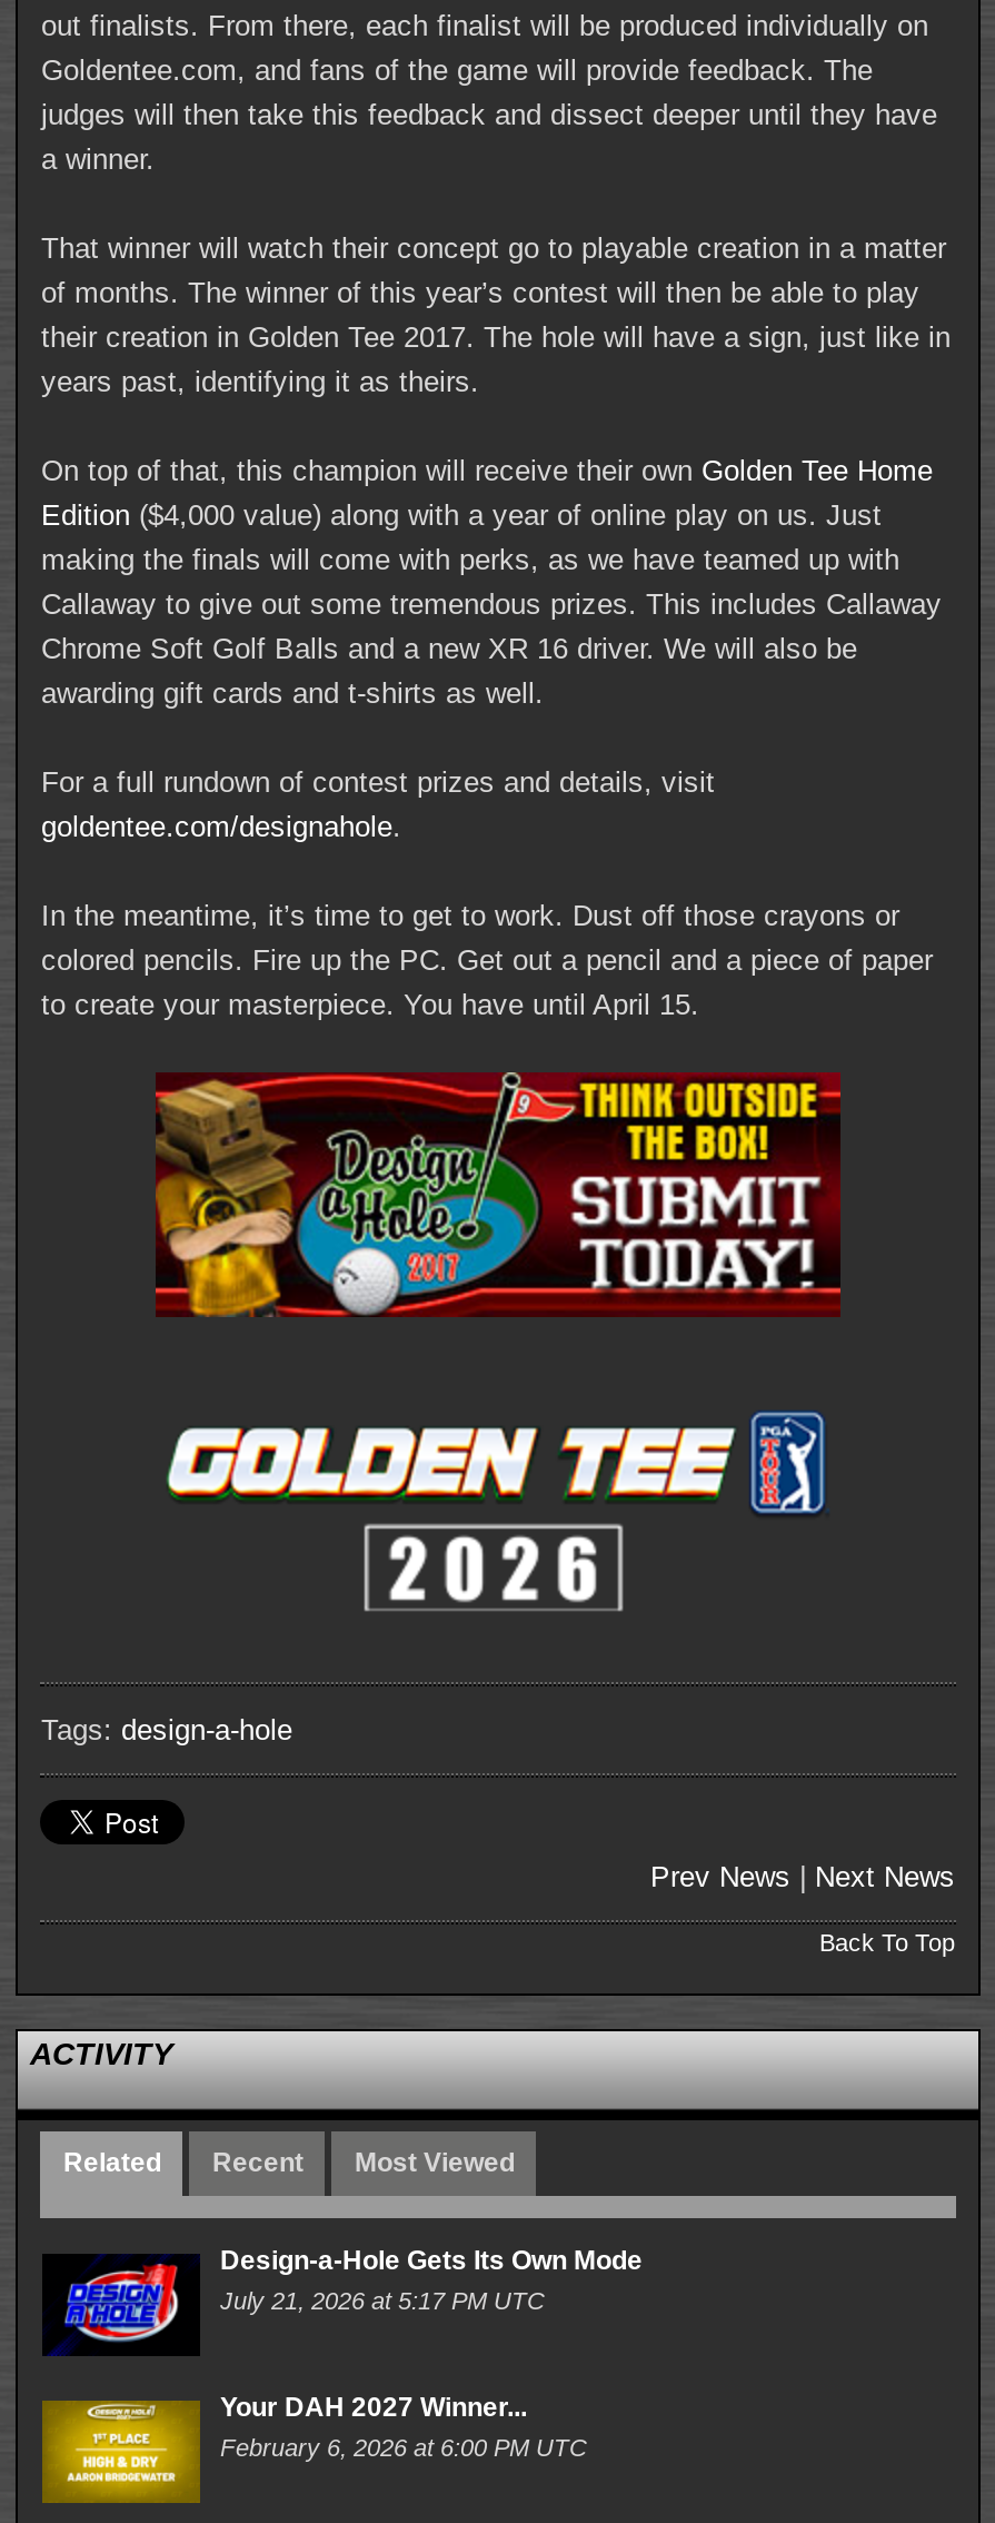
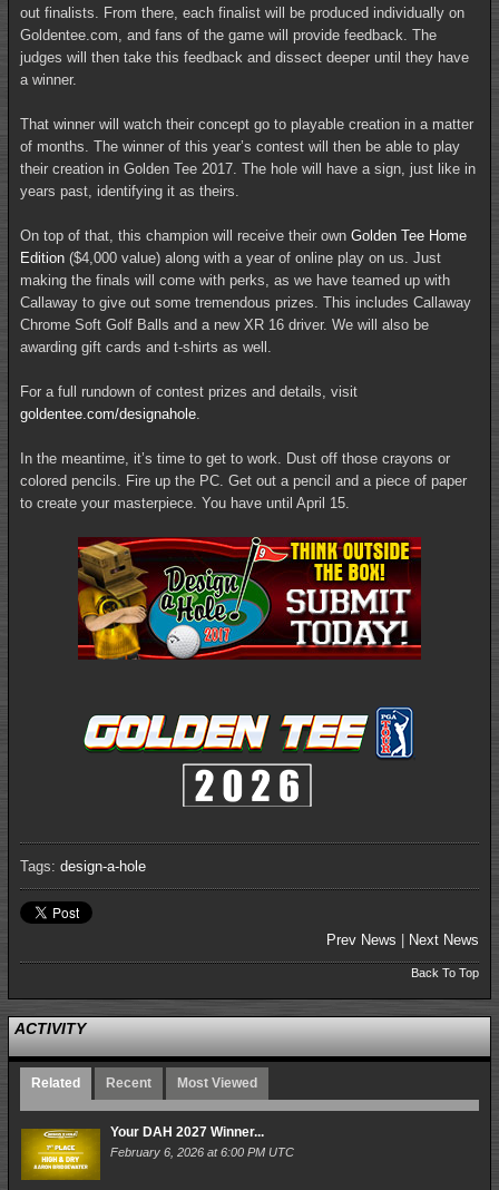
- [image]
- Design-a-Hole Gets Its Own Mode
- July 21, 2026 at 5:17 PM UTC
